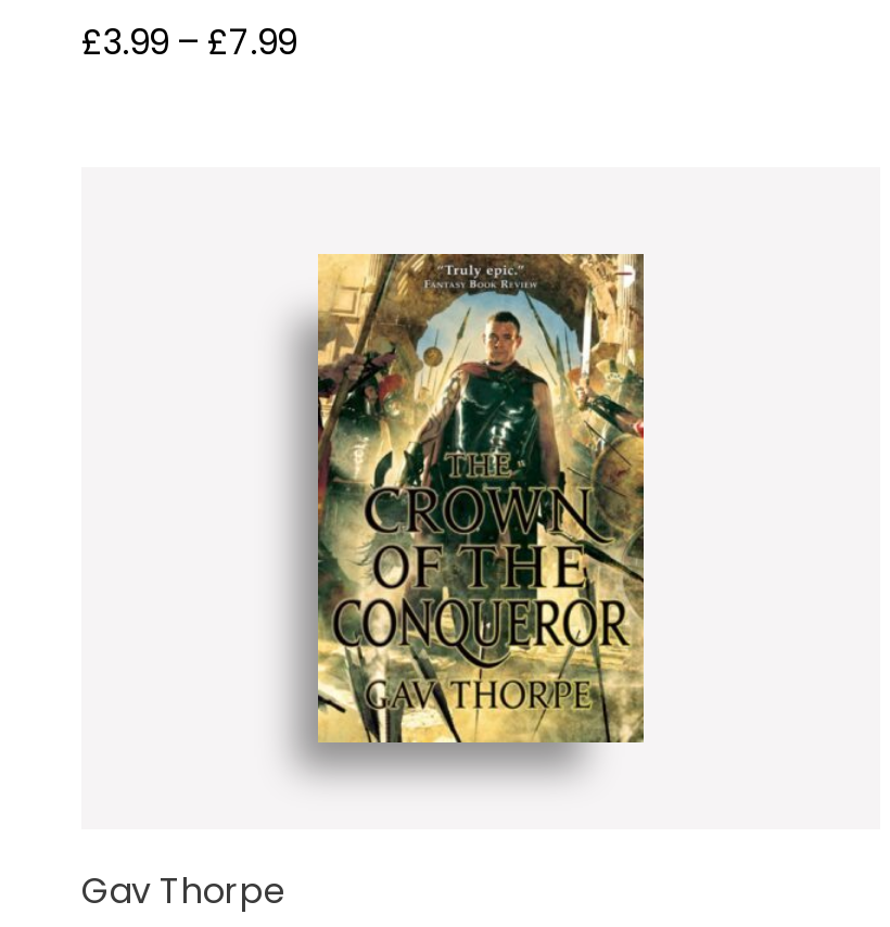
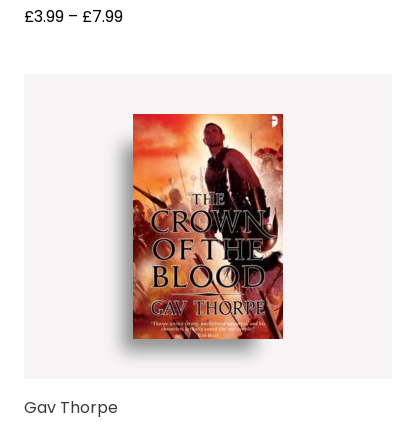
- [image]
+ [image]
